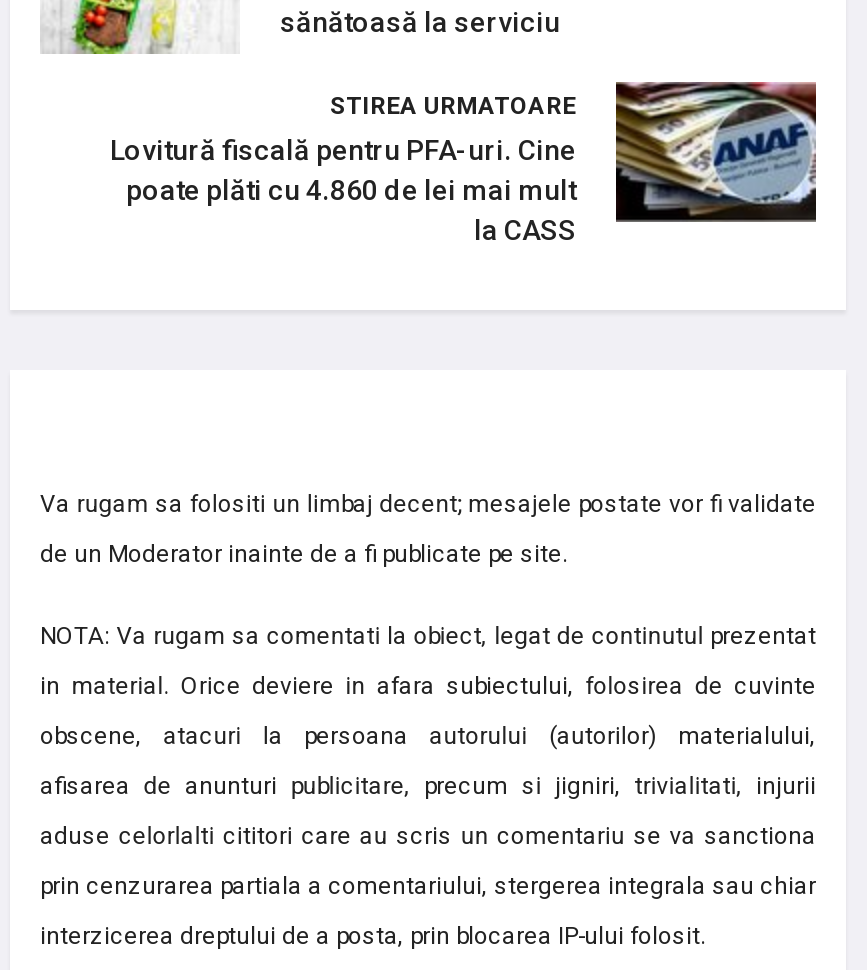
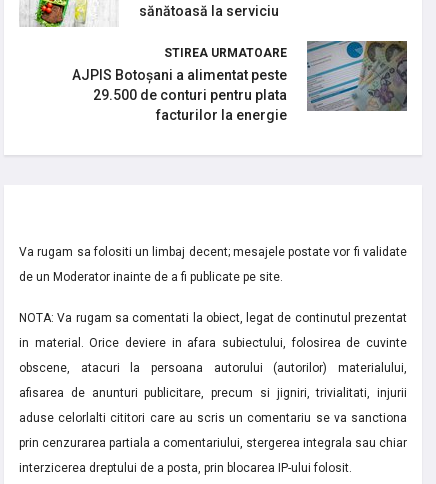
- [image]
- Lovitură fiscală pentru PFA-uri. Cine
- poate plăti cu 4.860 de lei mai mult
- la CASS
+ [image]
+ AJPIS Botoșani a alimentat peste
+ 29.500 de conturi pentru plata
+ facturilor la energie
